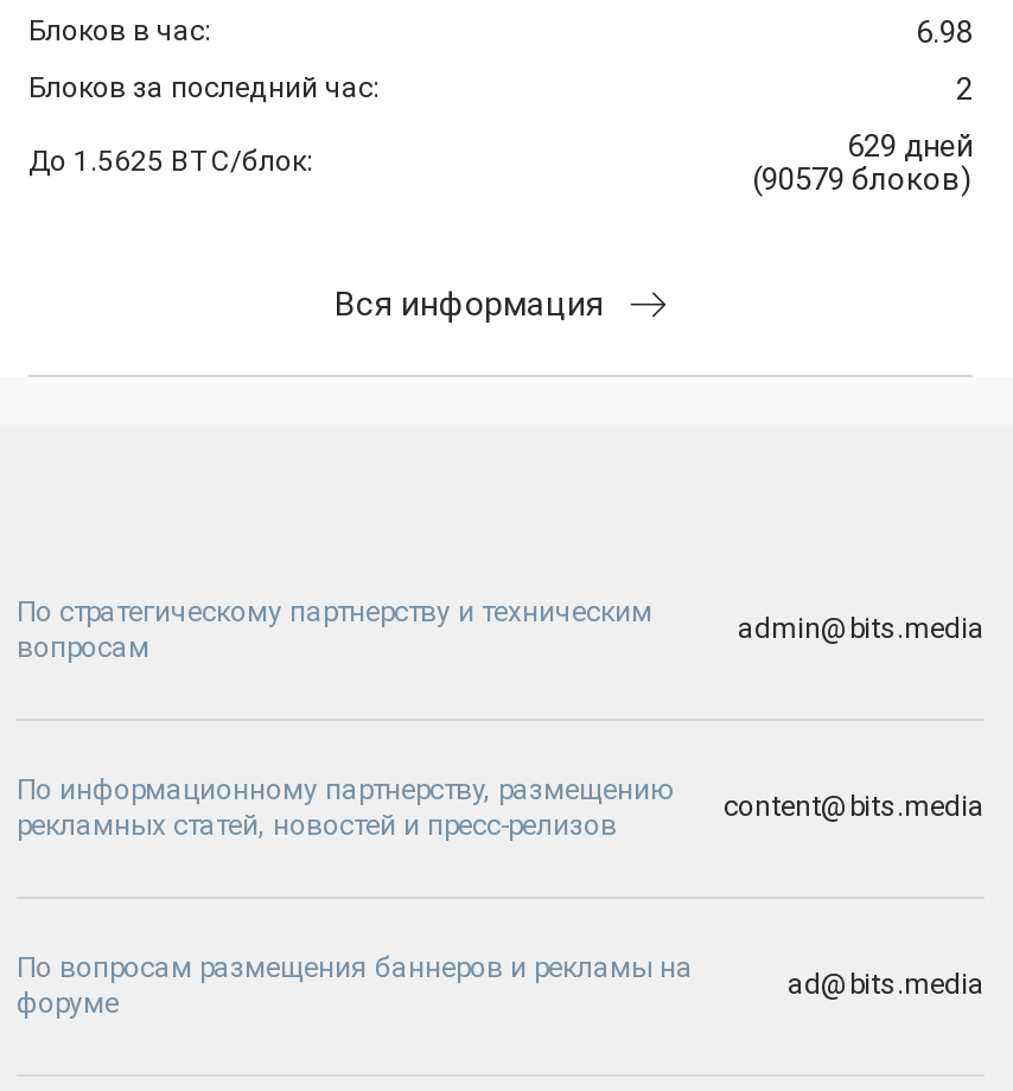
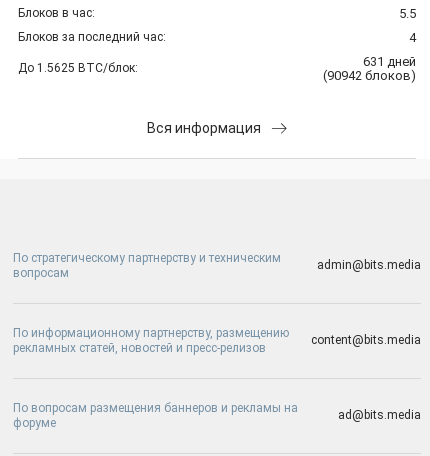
- 6.98
+ 5.5

- 2
+ 4

- 629 дней
+ 631 дней

- (90579 блоков)
+ (90942 блоков)
